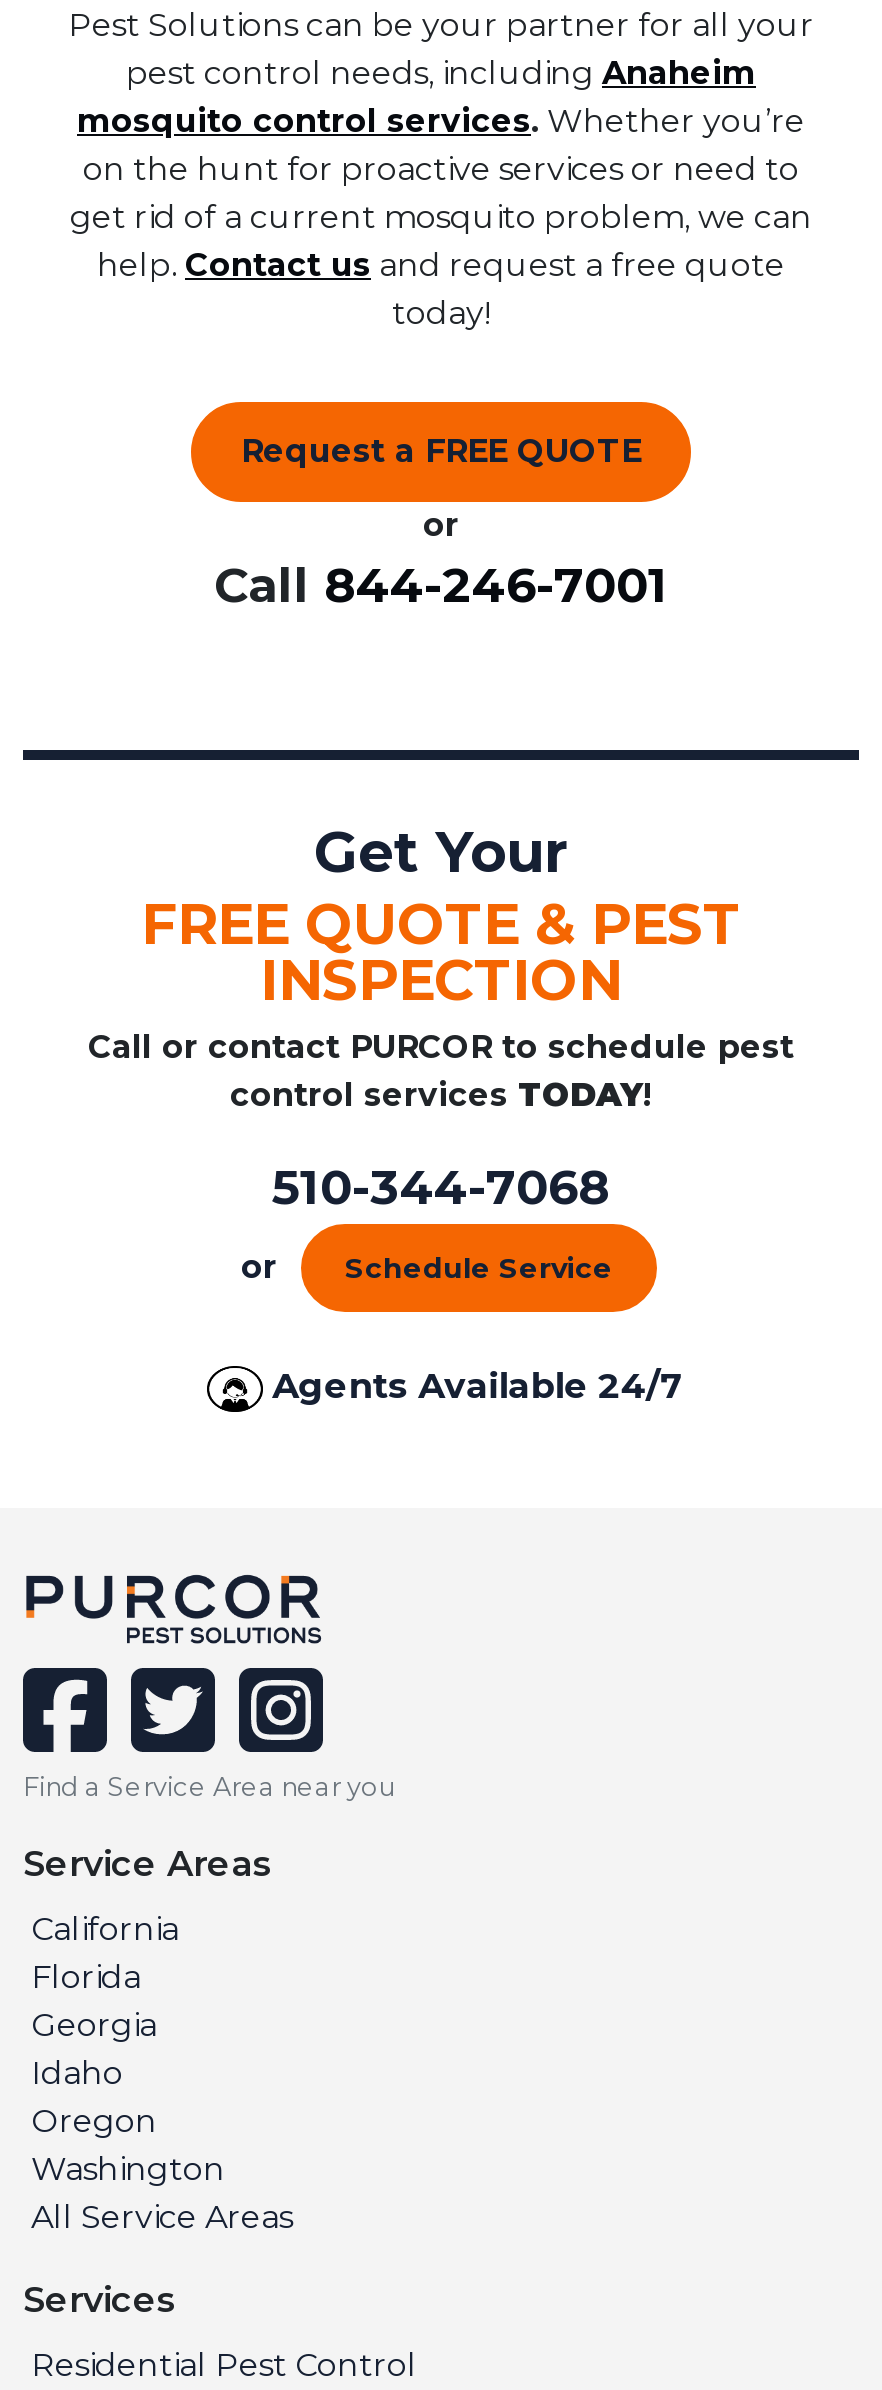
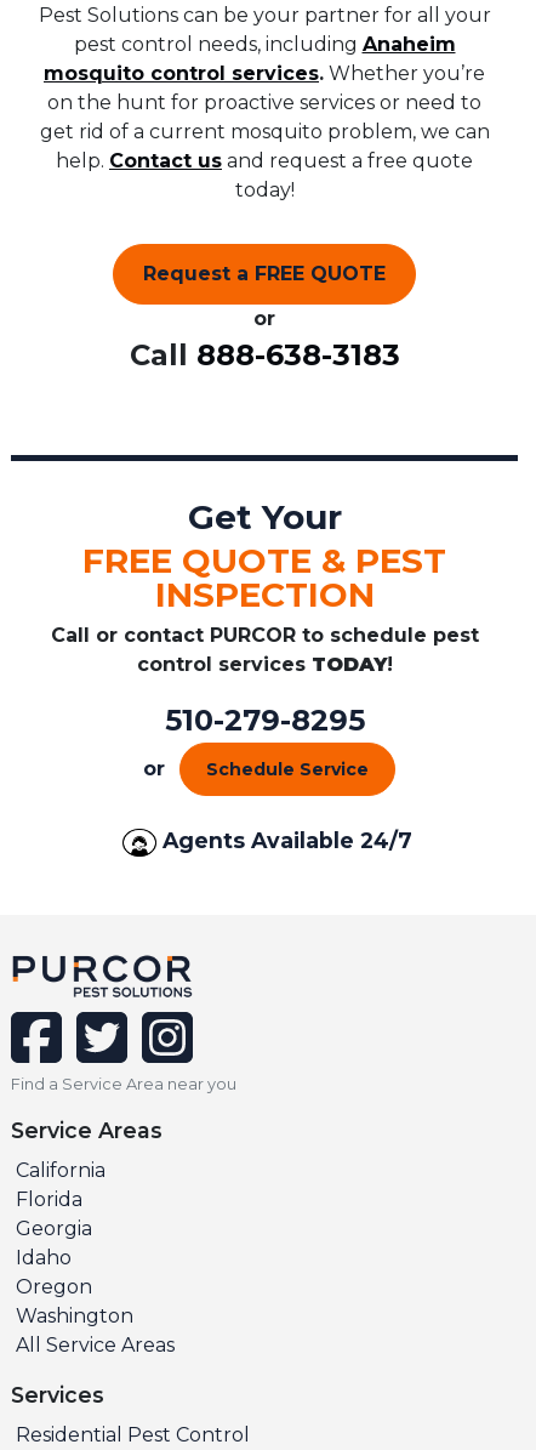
- Call 844-246-7001
+ Call 888-638-3183

- 510-344-7068
+ 510-279-8295
